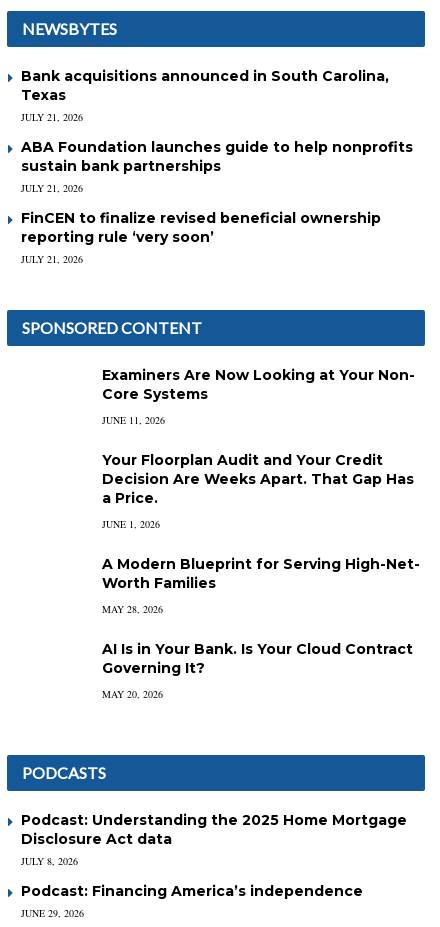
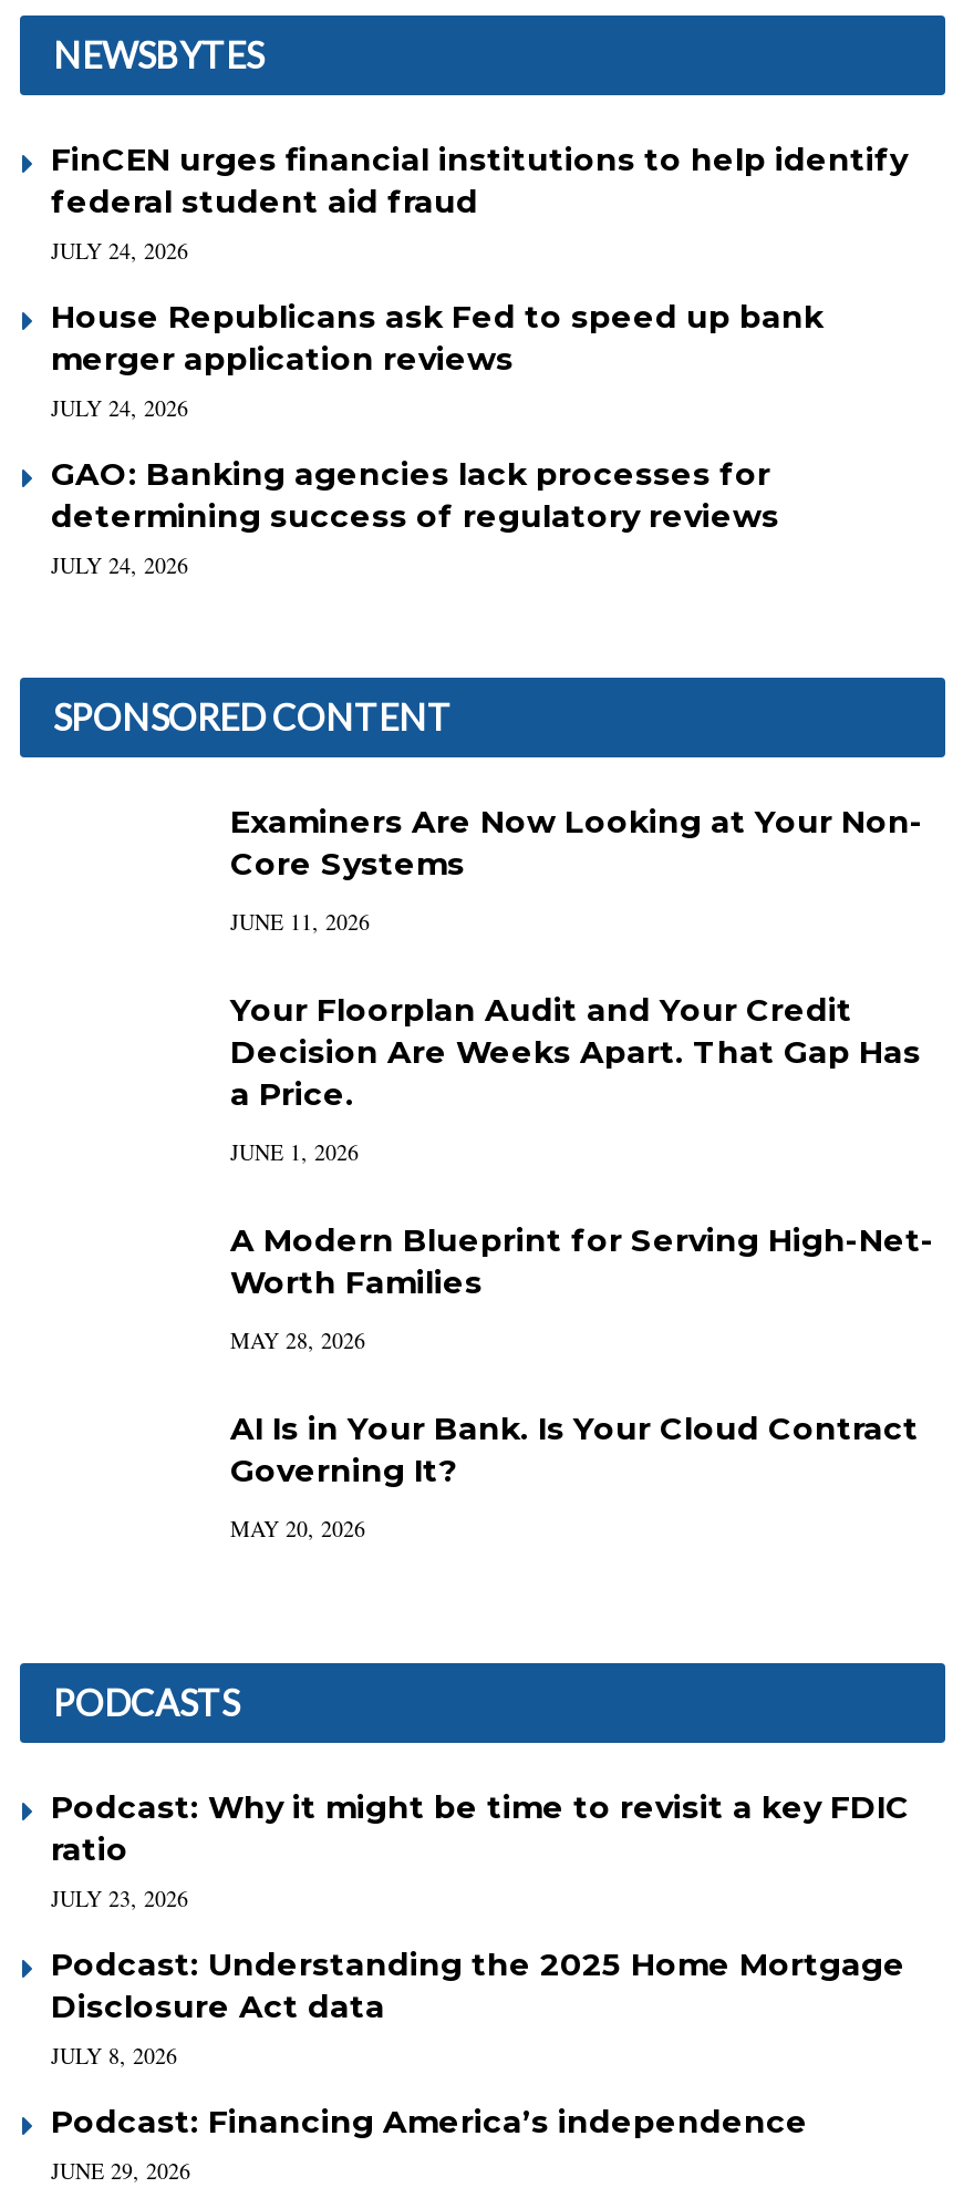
- Bank acquisitions announced in South Carolina,
- Texas
- JULY 21, 2026
+ FinCEN urges financial institutions to help identify
+ federal student aid fraud
+ JULY 24, 2026

- ABA Foundation launches guide to help nonprofits
- sustain bank partnerships
- JULY 21, 2026
+ House Republicans ask Fed to speed up bank
+ merger application reviews
+ JULY 24, 2026

- FinCEN to finalize revised beneficial ownership
- reporting rule ‘very soon’
- JULY 21, 2026
+ GAO: Banking agencies lack processes for
+ determining success of regulatory reviews
+ JULY 24, 2026

+ Podcast: Why it might be time to revisit a key FDIC
+ ratio
+ JULY 23, 2026
